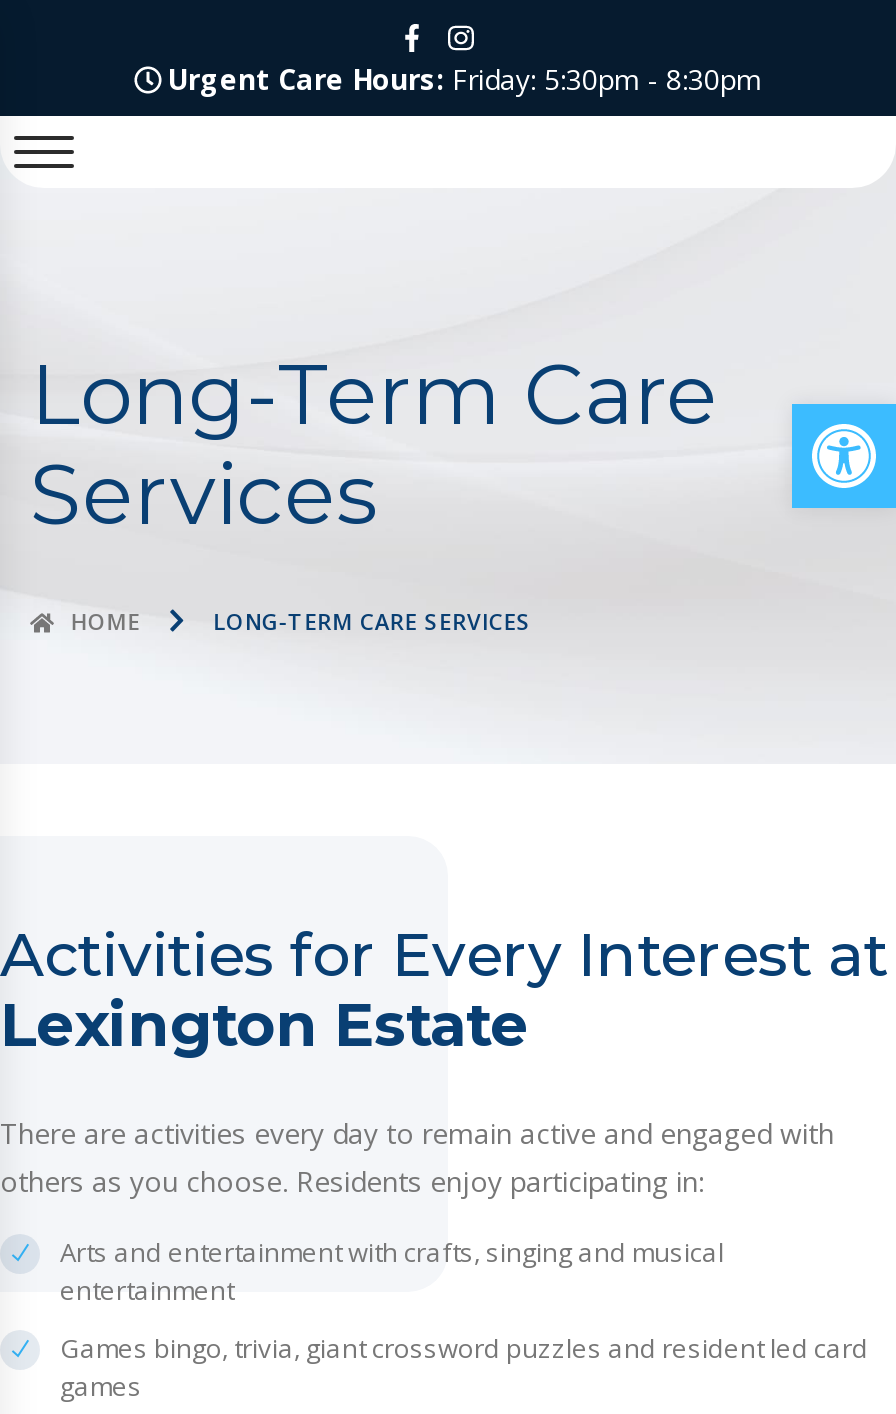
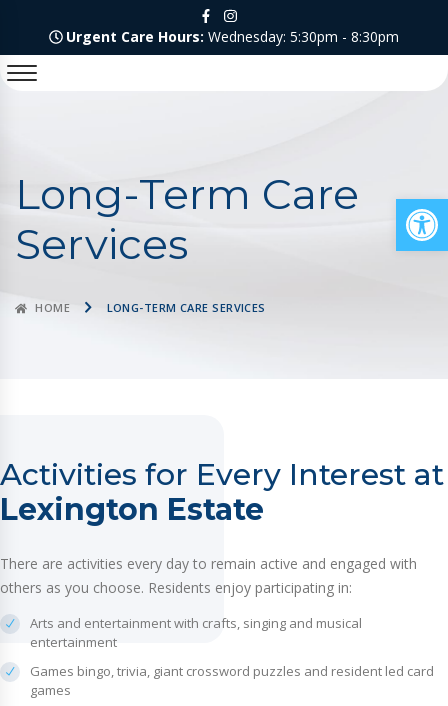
- Urgent Care Hours: Friday: 5:30pm - 8:30pm
+ Urgent Care Hours: Wednesday: 5:30pm - 8:30pm
